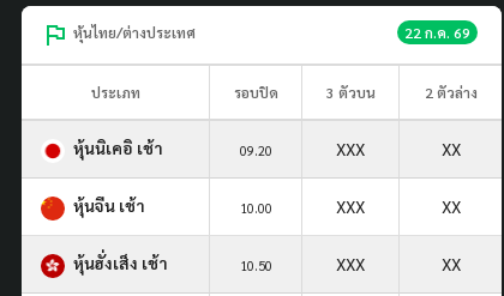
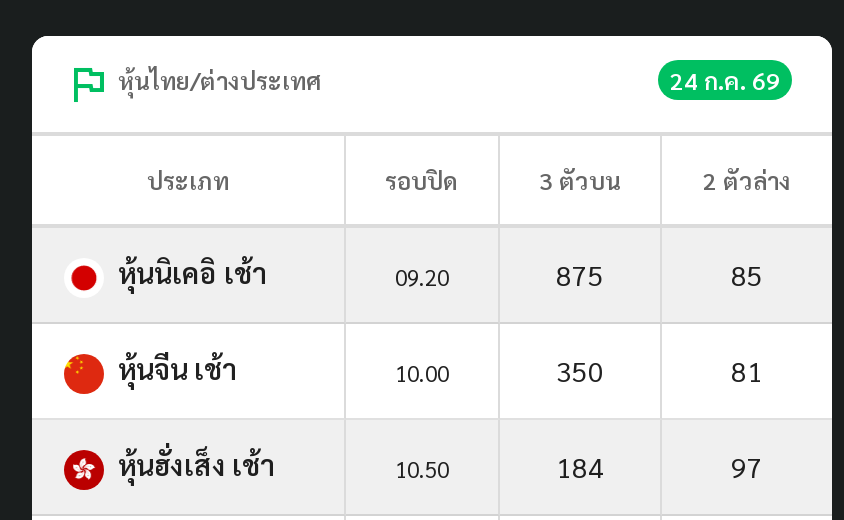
- 22 ก.ค. 69
+ 24 ก.ค. 69

- XXX
- XX
+ 875
+ 85

- XXX
- XX
+ 350
+ 81

- XXX
- XX
+ 184
+ 97
